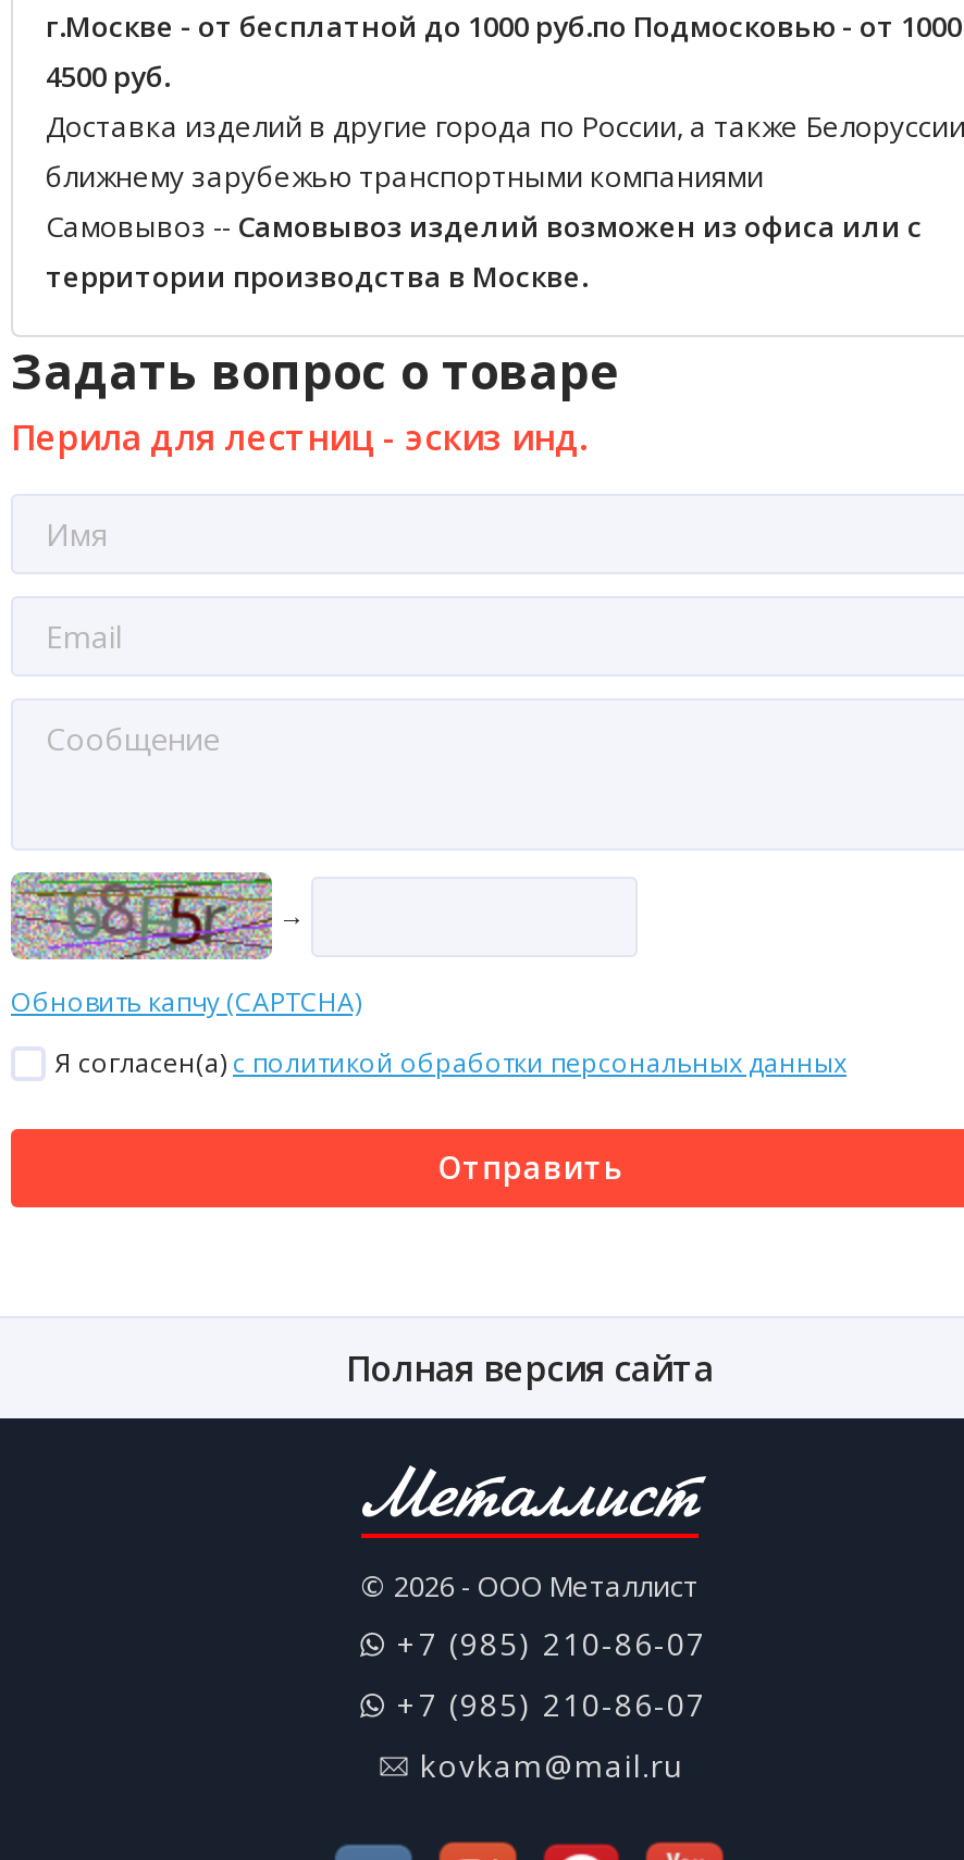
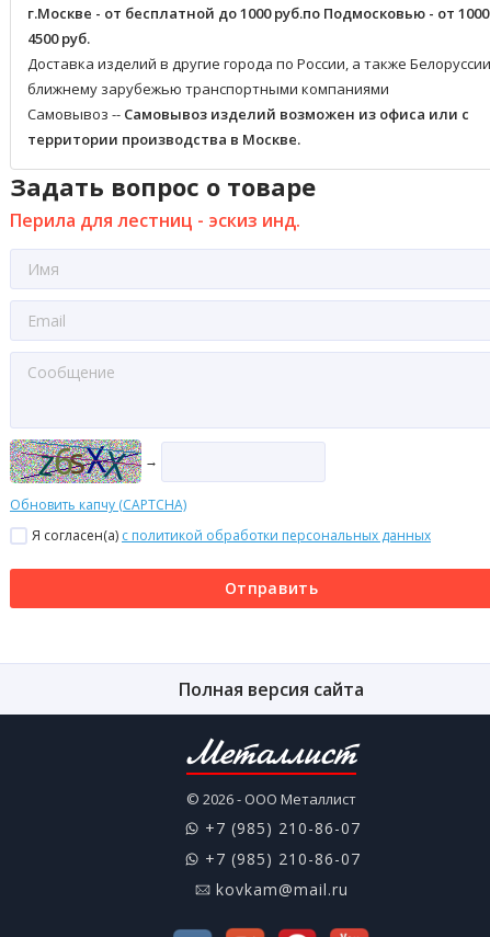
- [image]
+ [image]
